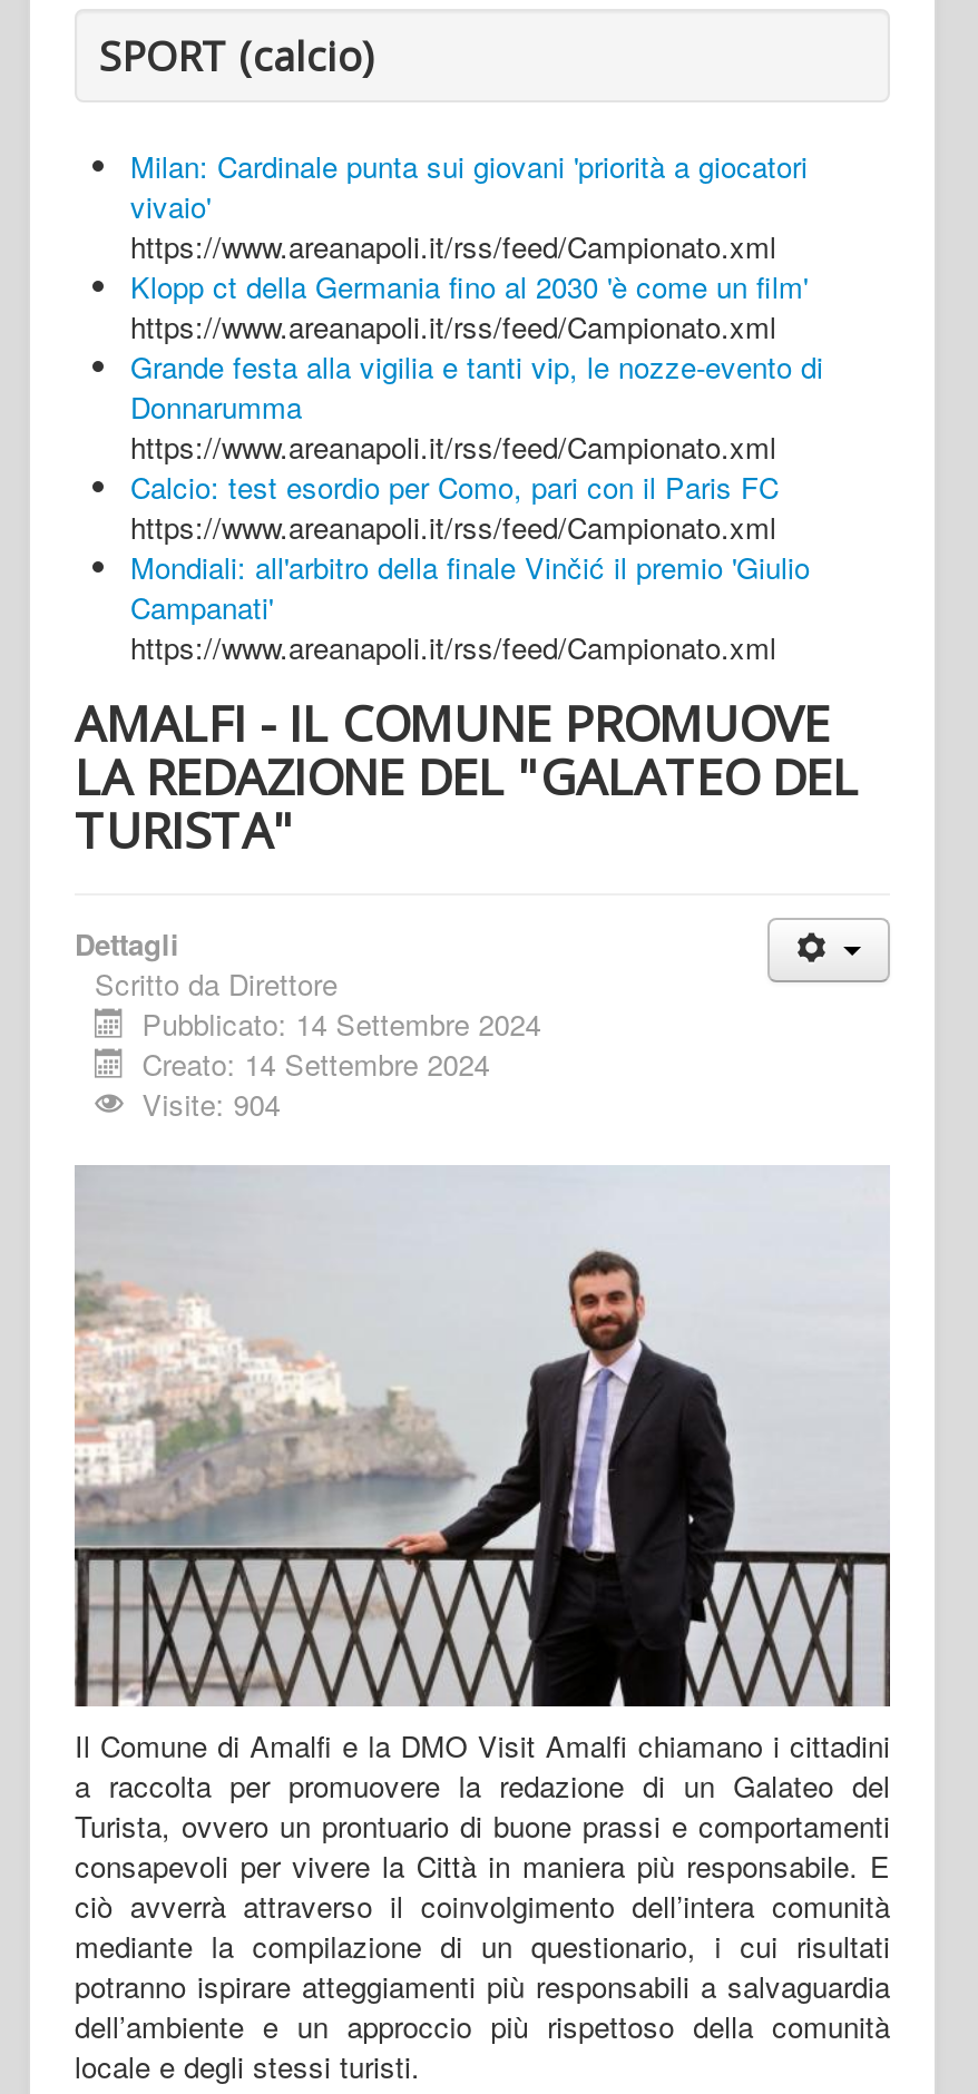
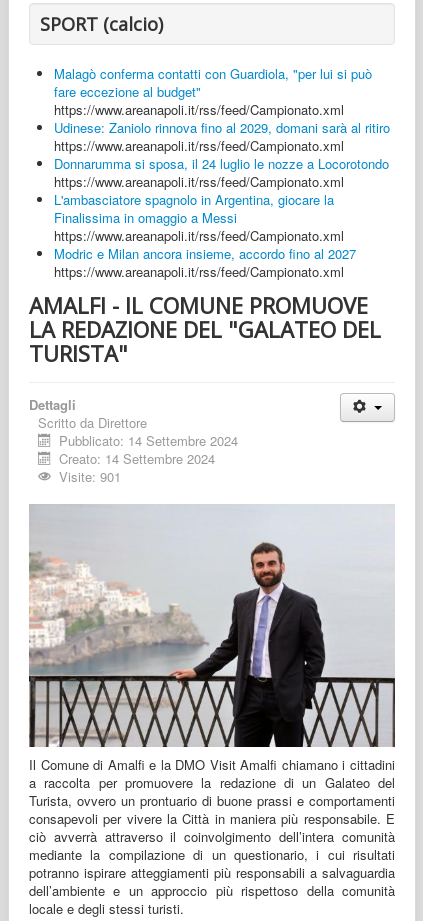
- Milan: Cardinale punta sui giovani 'priorità a giocatori
- vivaio'
+ Malagò conferma contatti con Guardiola, "per lui si può
+ fare eccezione al budget"

- Klopp ct della Germania fino al 2030 'è come un film'
+ Udinese: Zaniolo rinnova fino al 2029, domani sarà al ritiro

- Grande festa alla vigilia e tanti vip, le nozze-evento di
- Donnarumma
+ Donnarumma si sposa, il 24 luglio le nozze a Locorotondo

- Calcio: test esordio per Como, pari con il Paris FC
+ L'ambasciatore spagnolo in Argentina, giocare la
+ Finalissima in omaggio a Messi

- Mondiali: all'arbitro della finale Vinčić il premio 'Giulio
- Campanati'
+ Modric e Milan ancora insieme, accordo fino al 2027

- Visite: 904
+ Visite: 901
